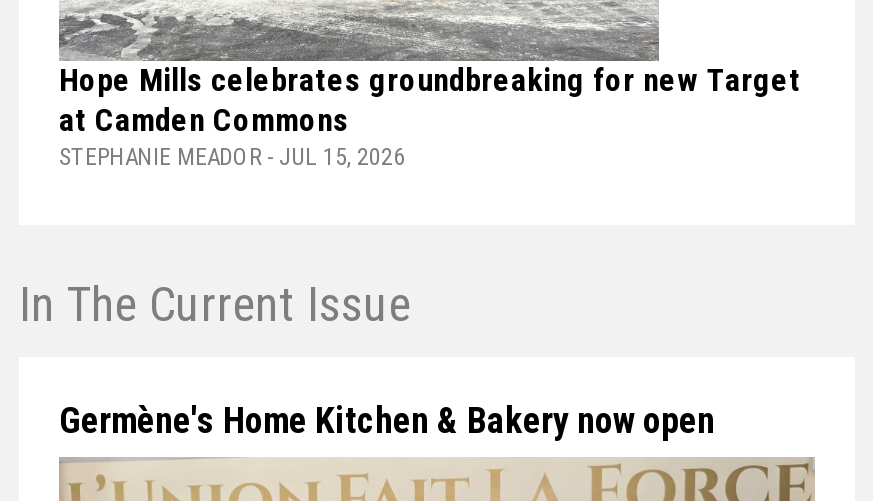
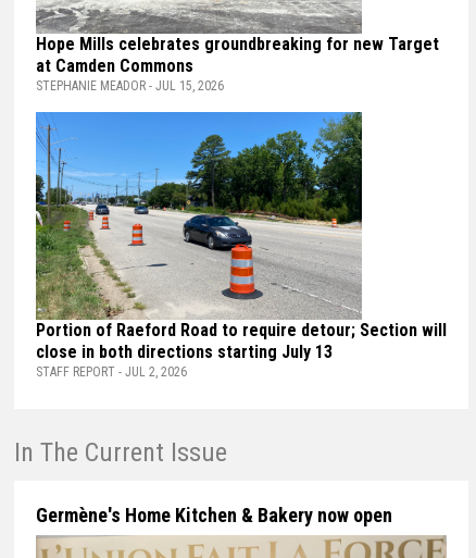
+ [image]
+ Portion of Raeford Road to require detour; Section will
+ close in both directions starting July 13
+ STAFF REPORT - JUL 2, 2026
